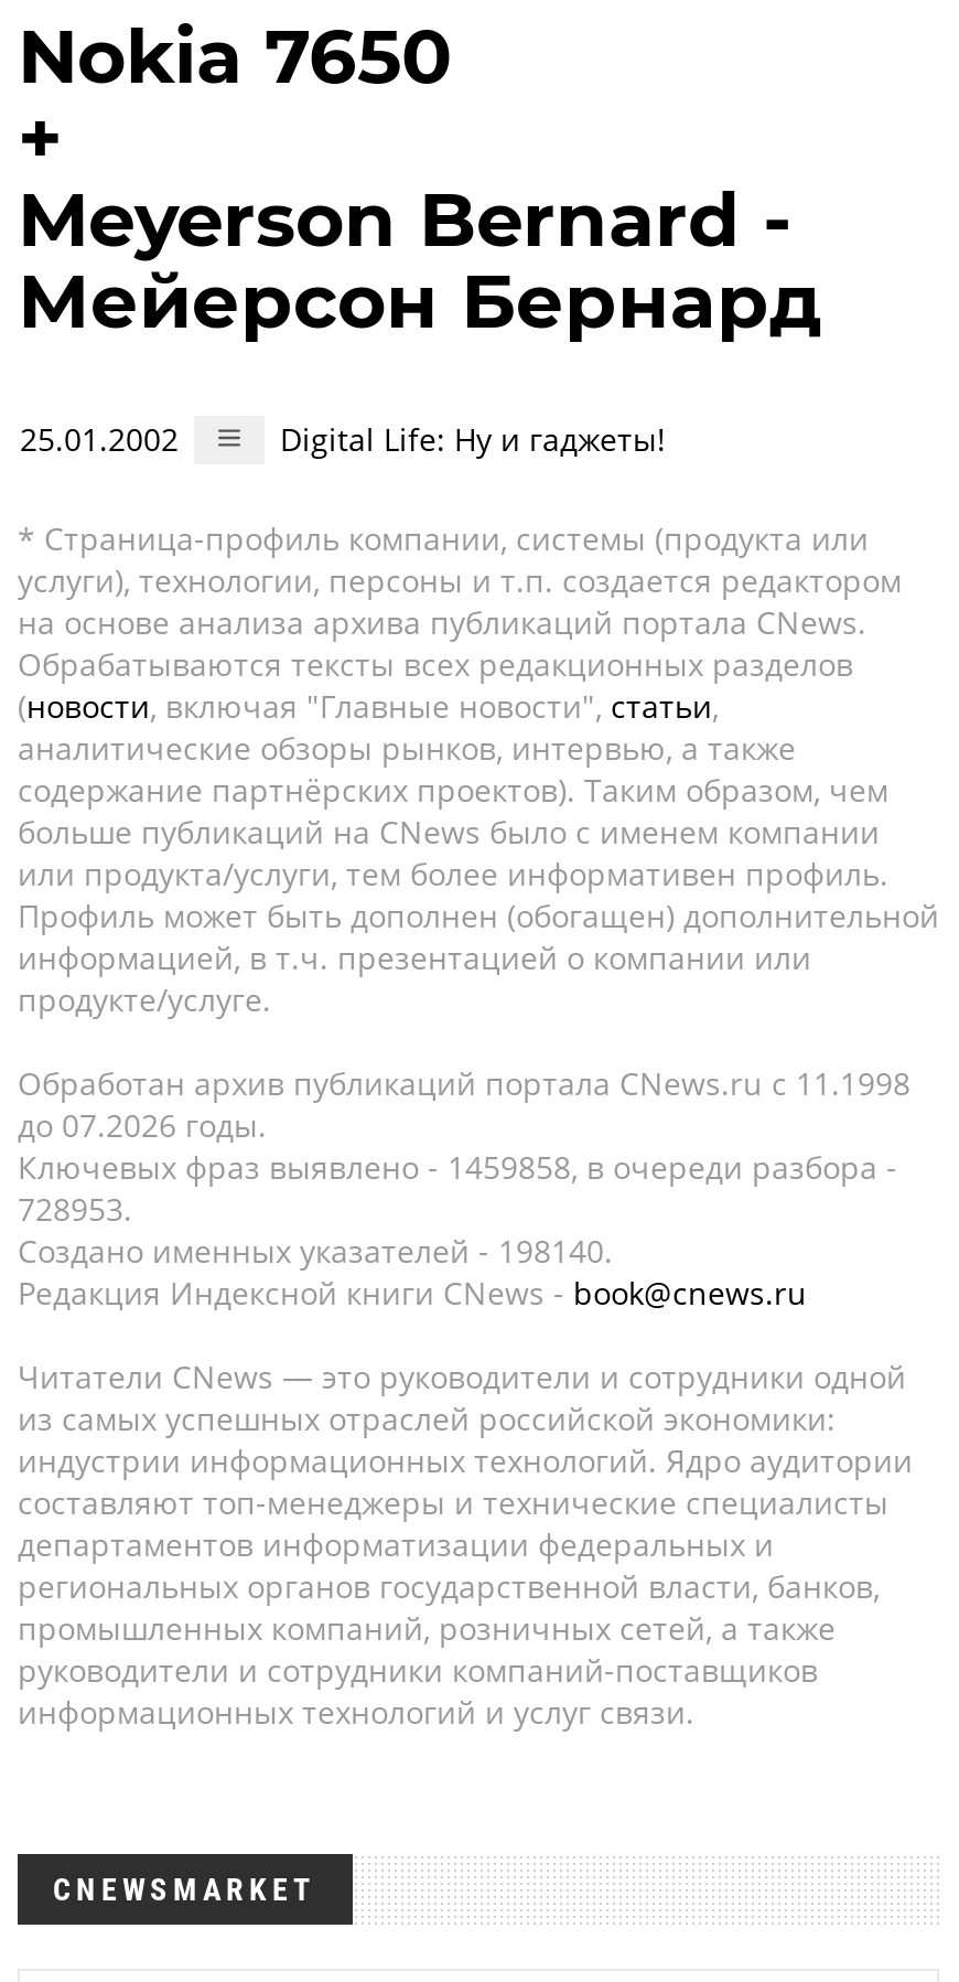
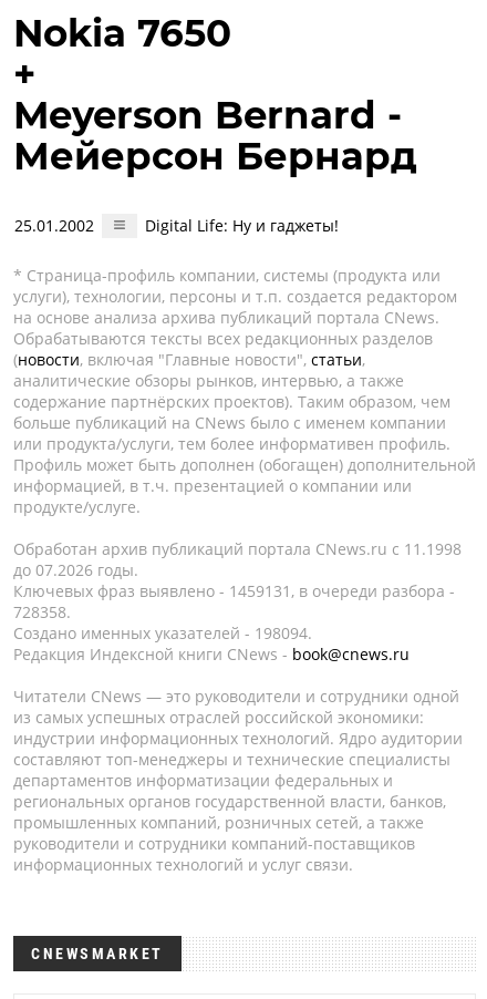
- Ключевых фраз выявлено - 1459858, в очереди разбора -
+ Ключевых фраз выявлено - 1459131, в очереди разбора -

- 728953.
+ 728358.

- Создано именных указателей - 198140.
+ Создано именных указателей - 198094.
